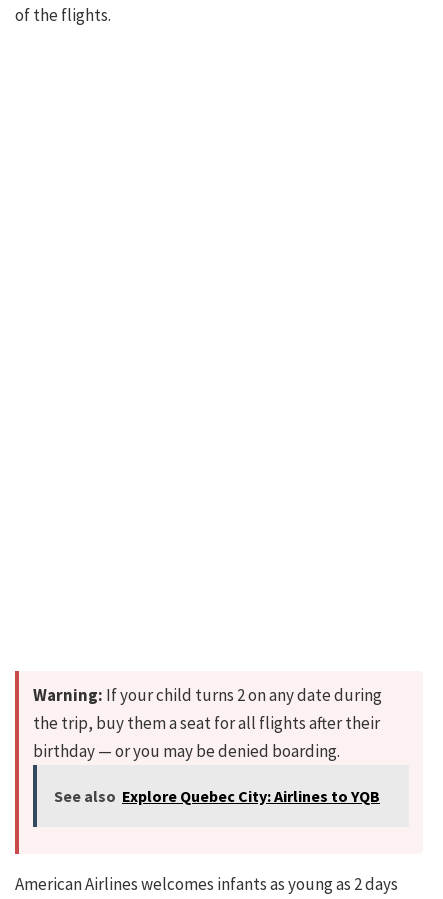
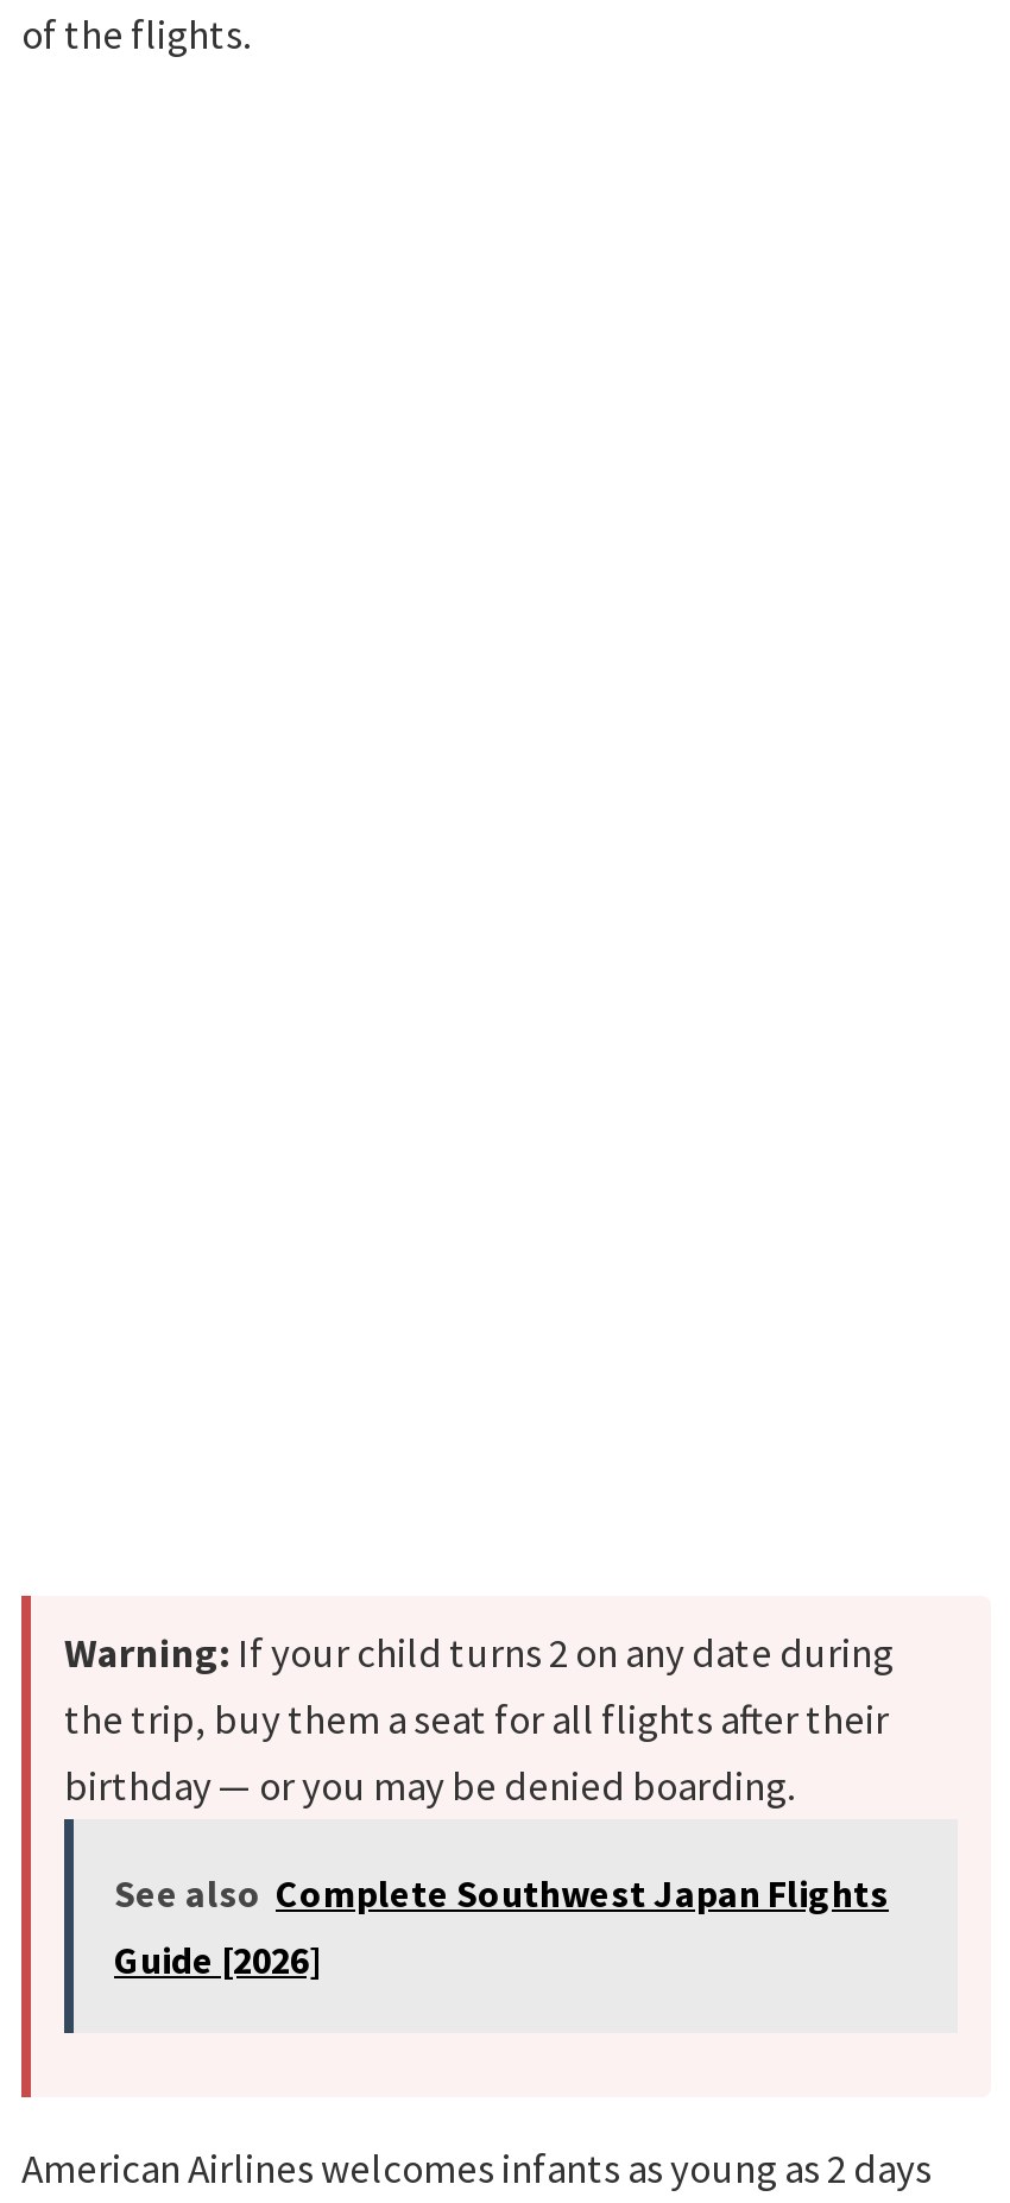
- See also Explore Quebec City: Airlines to YQB
+ See also Complete Southwest Japan Flights
+ Guide [2026]
